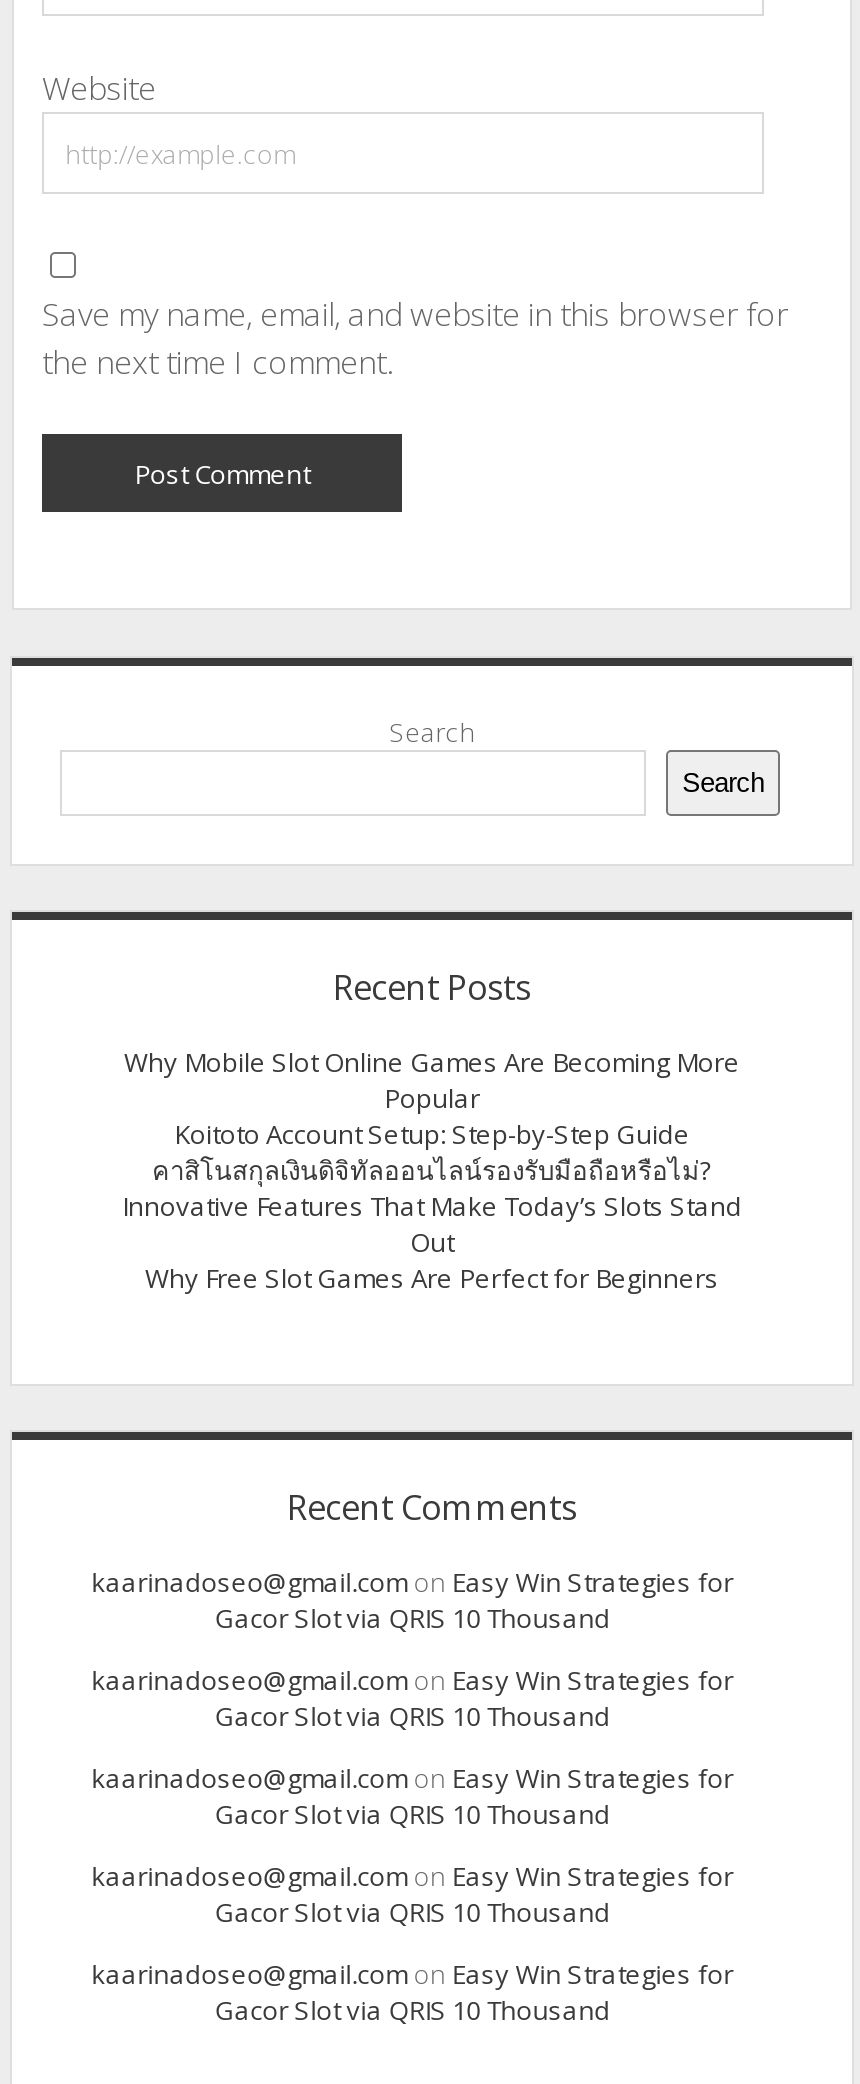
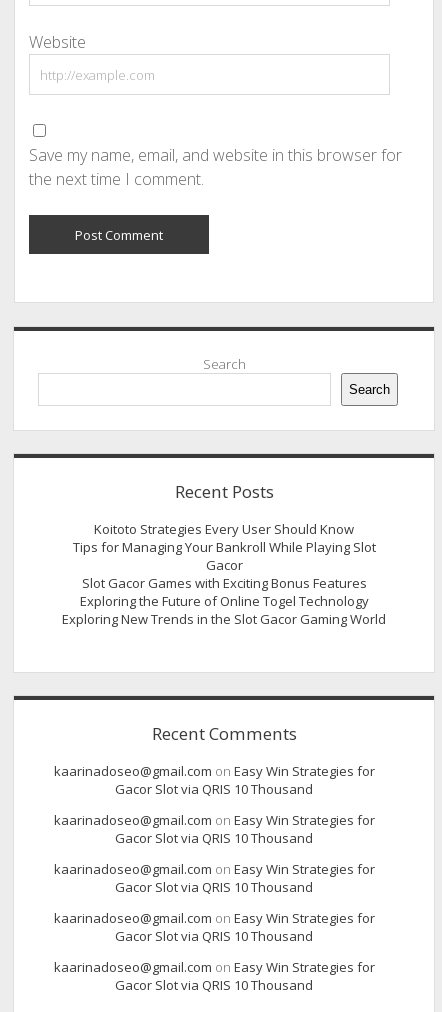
- Why Mobile Slot Online Games Are Becoming More
- Popular
- Koitoto Account Setup: Step-by-Step Guide
- คาสิโนสกุลเงินดิจิทัลออนไลน์รองรับมือถือหรือไม่?
- Innovative Features That Make Today’s Slots Stand
- Out
- Why Free Slot Games Are Perfect for Beginners
+ Koitoto Strategies Every User Should Know
+ Tips for Managing Your Bankroll While Playing Slot
+ Gacor
+ Slot Gacor Games with Exciting Bonus Features
+ Exploring the Future of Online Togel Technology
+ Exploring New Trends in the Slot Gacor Gaming World
